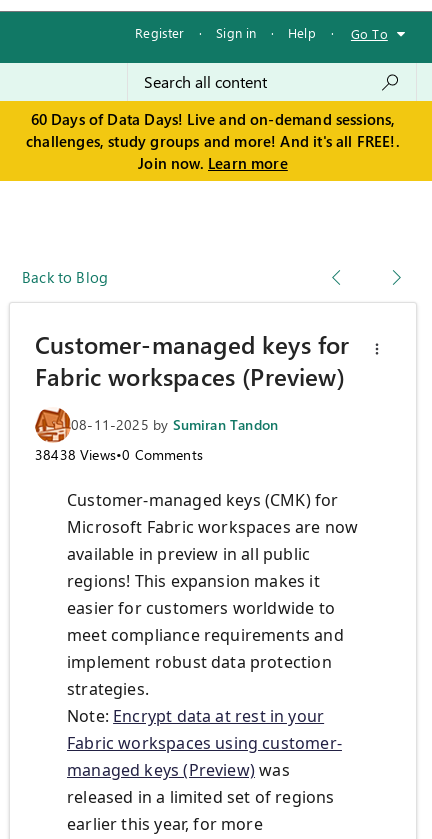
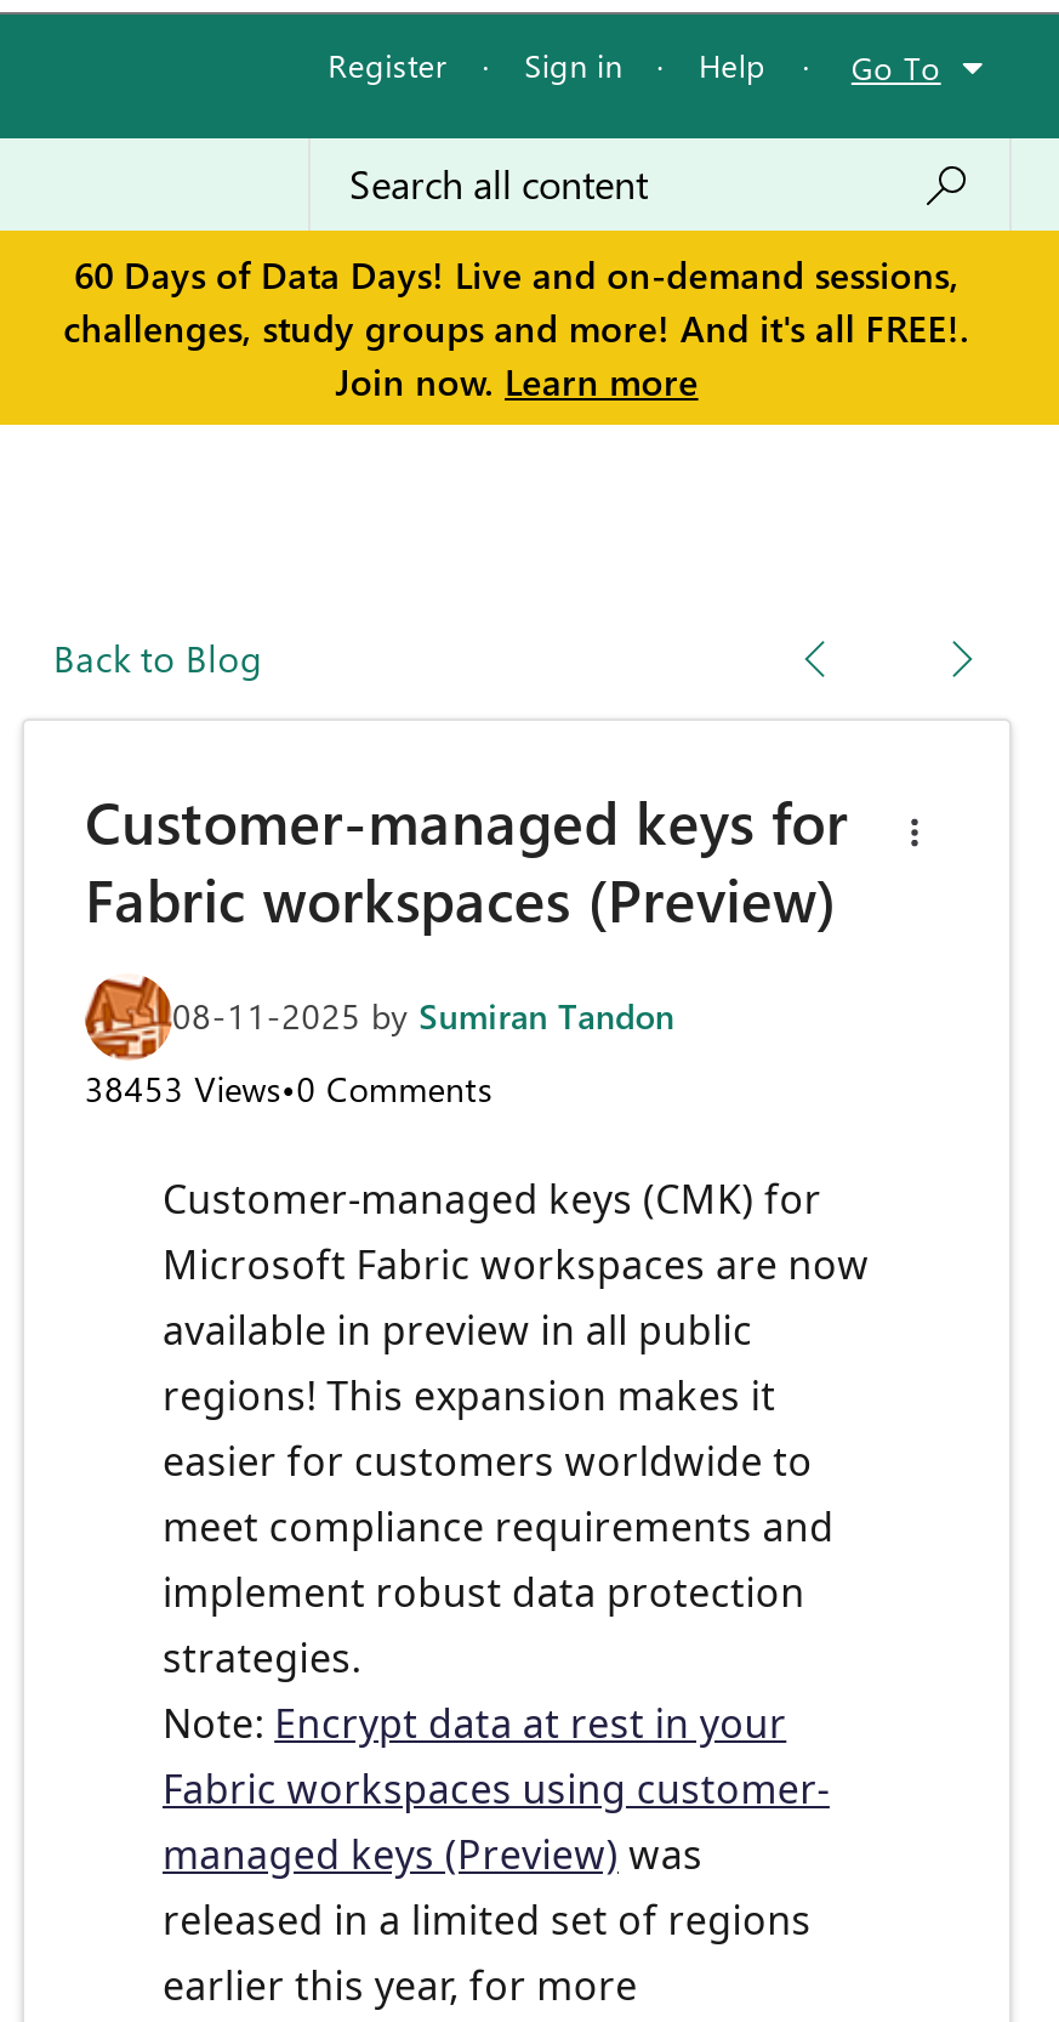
- 38438 Views•0 Comments
+ 38453 Views•0 Comments
